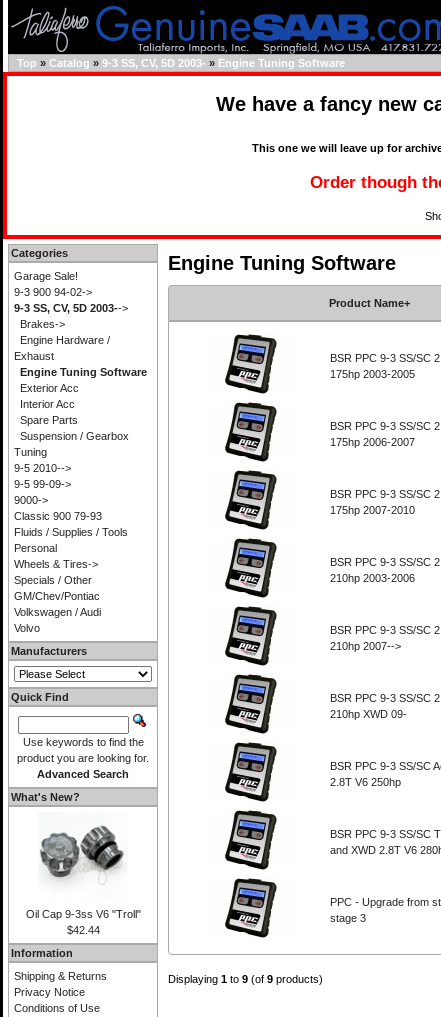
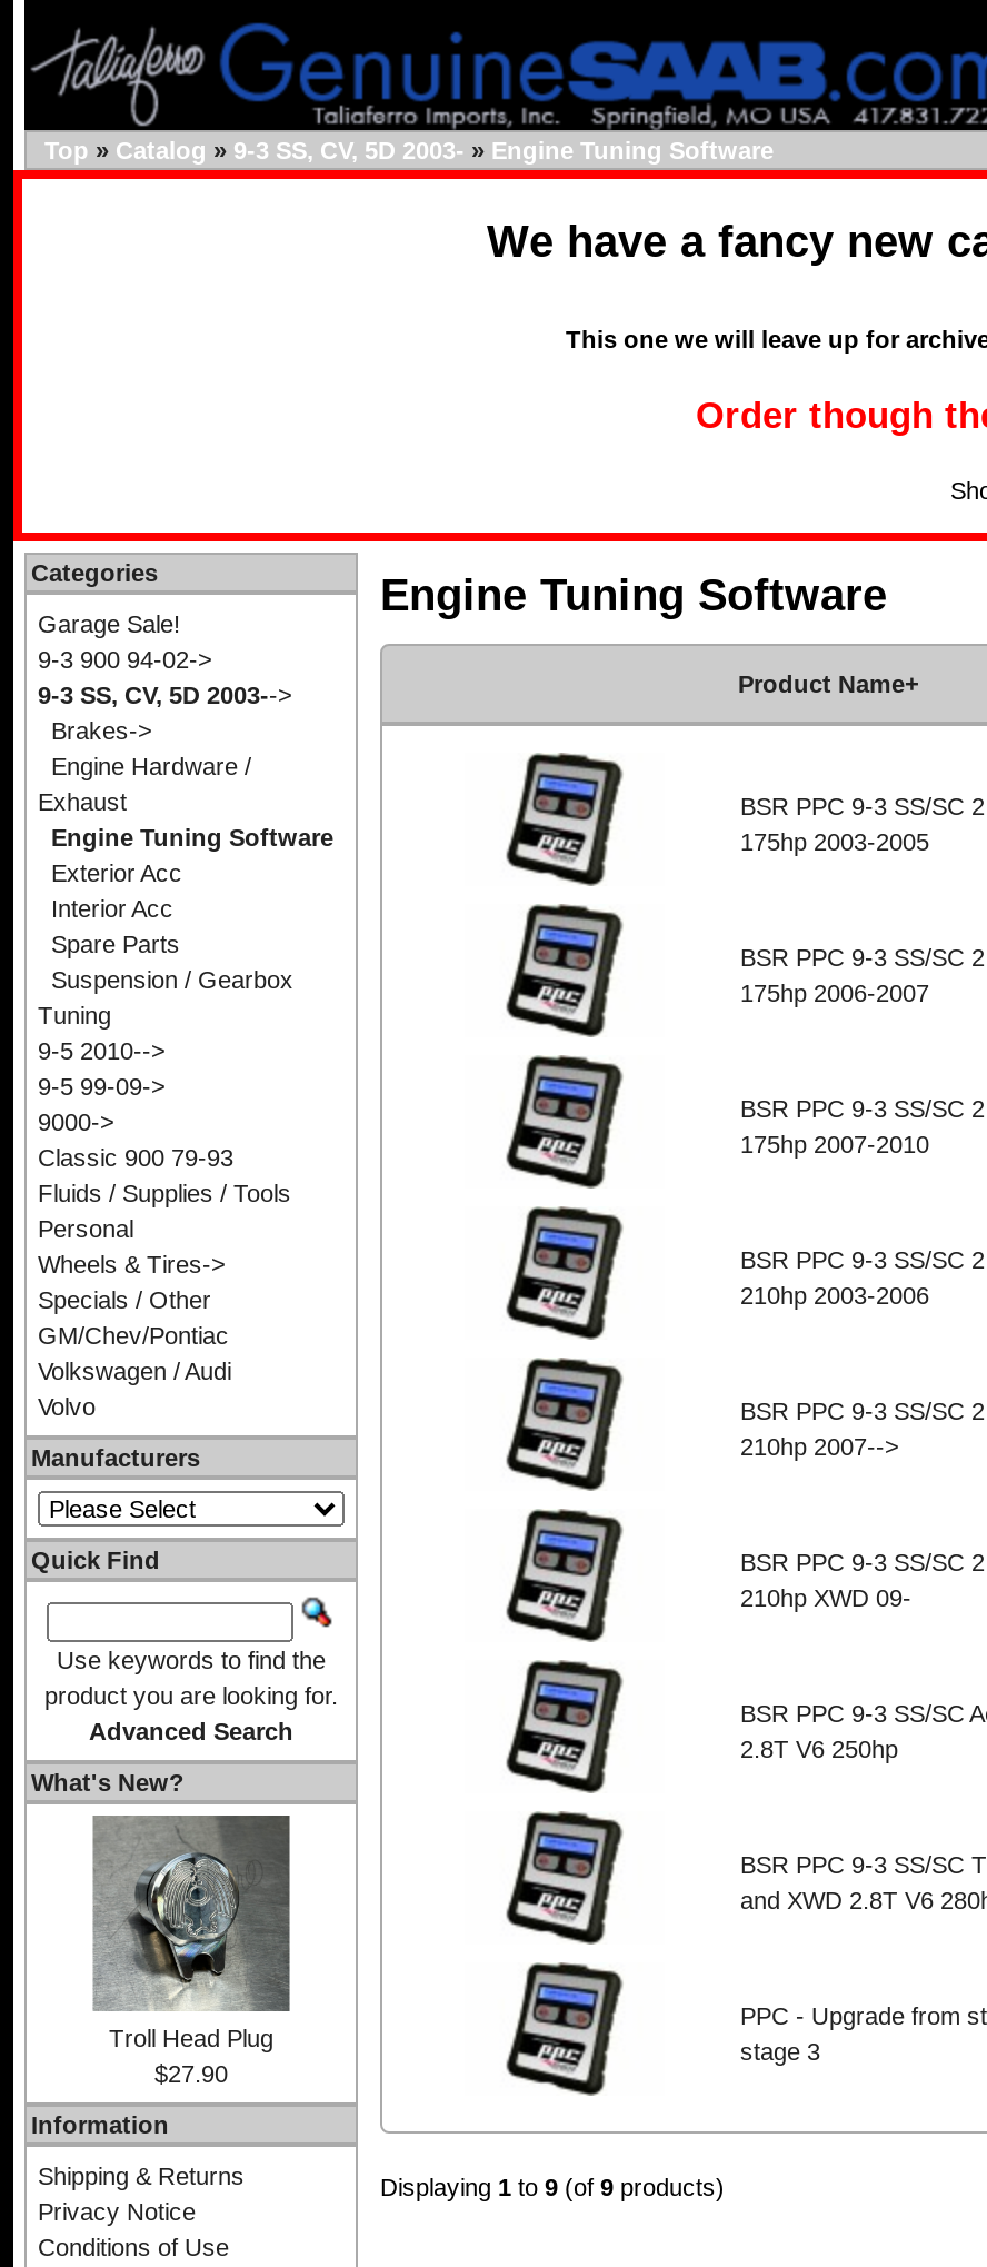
- [image]
- Oil Cap 9-3ss V6 "Troll"
- $42.44
+ [image]
+ Troll Head Plug
+ $27.90
